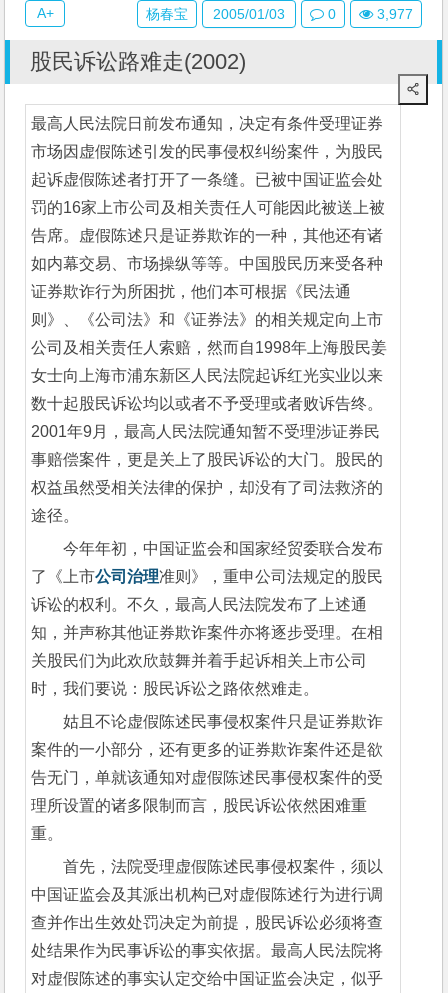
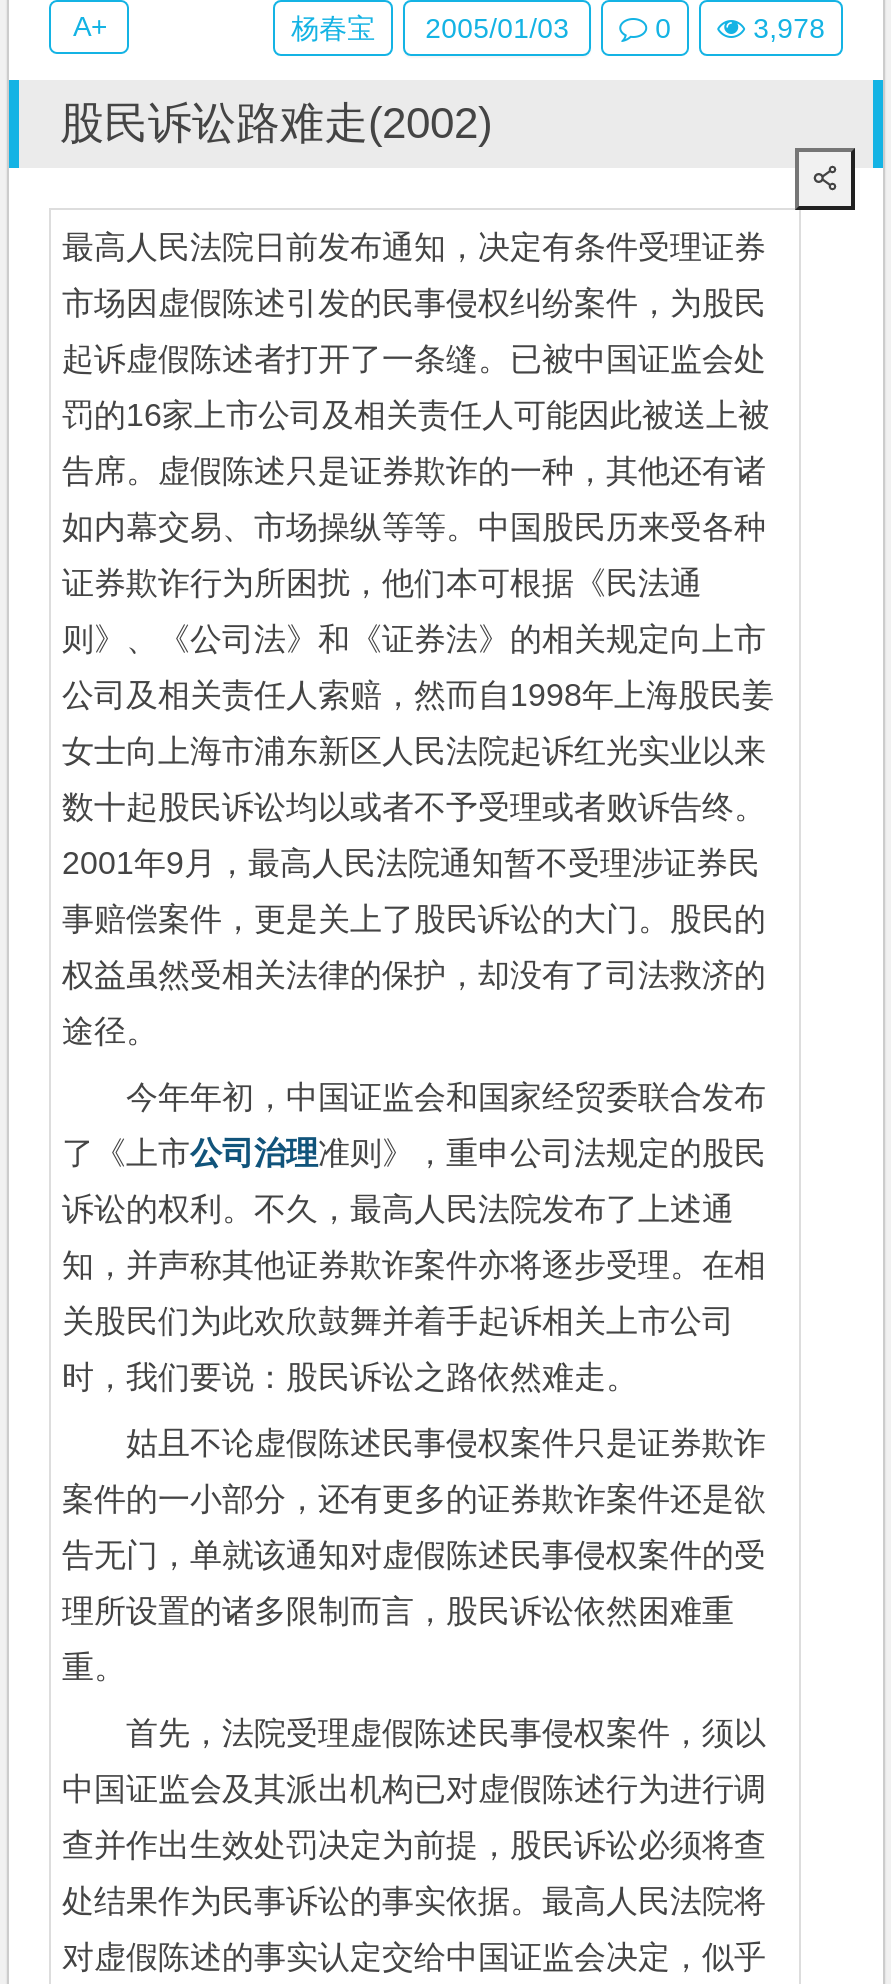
- 3,977
+ 3,978
